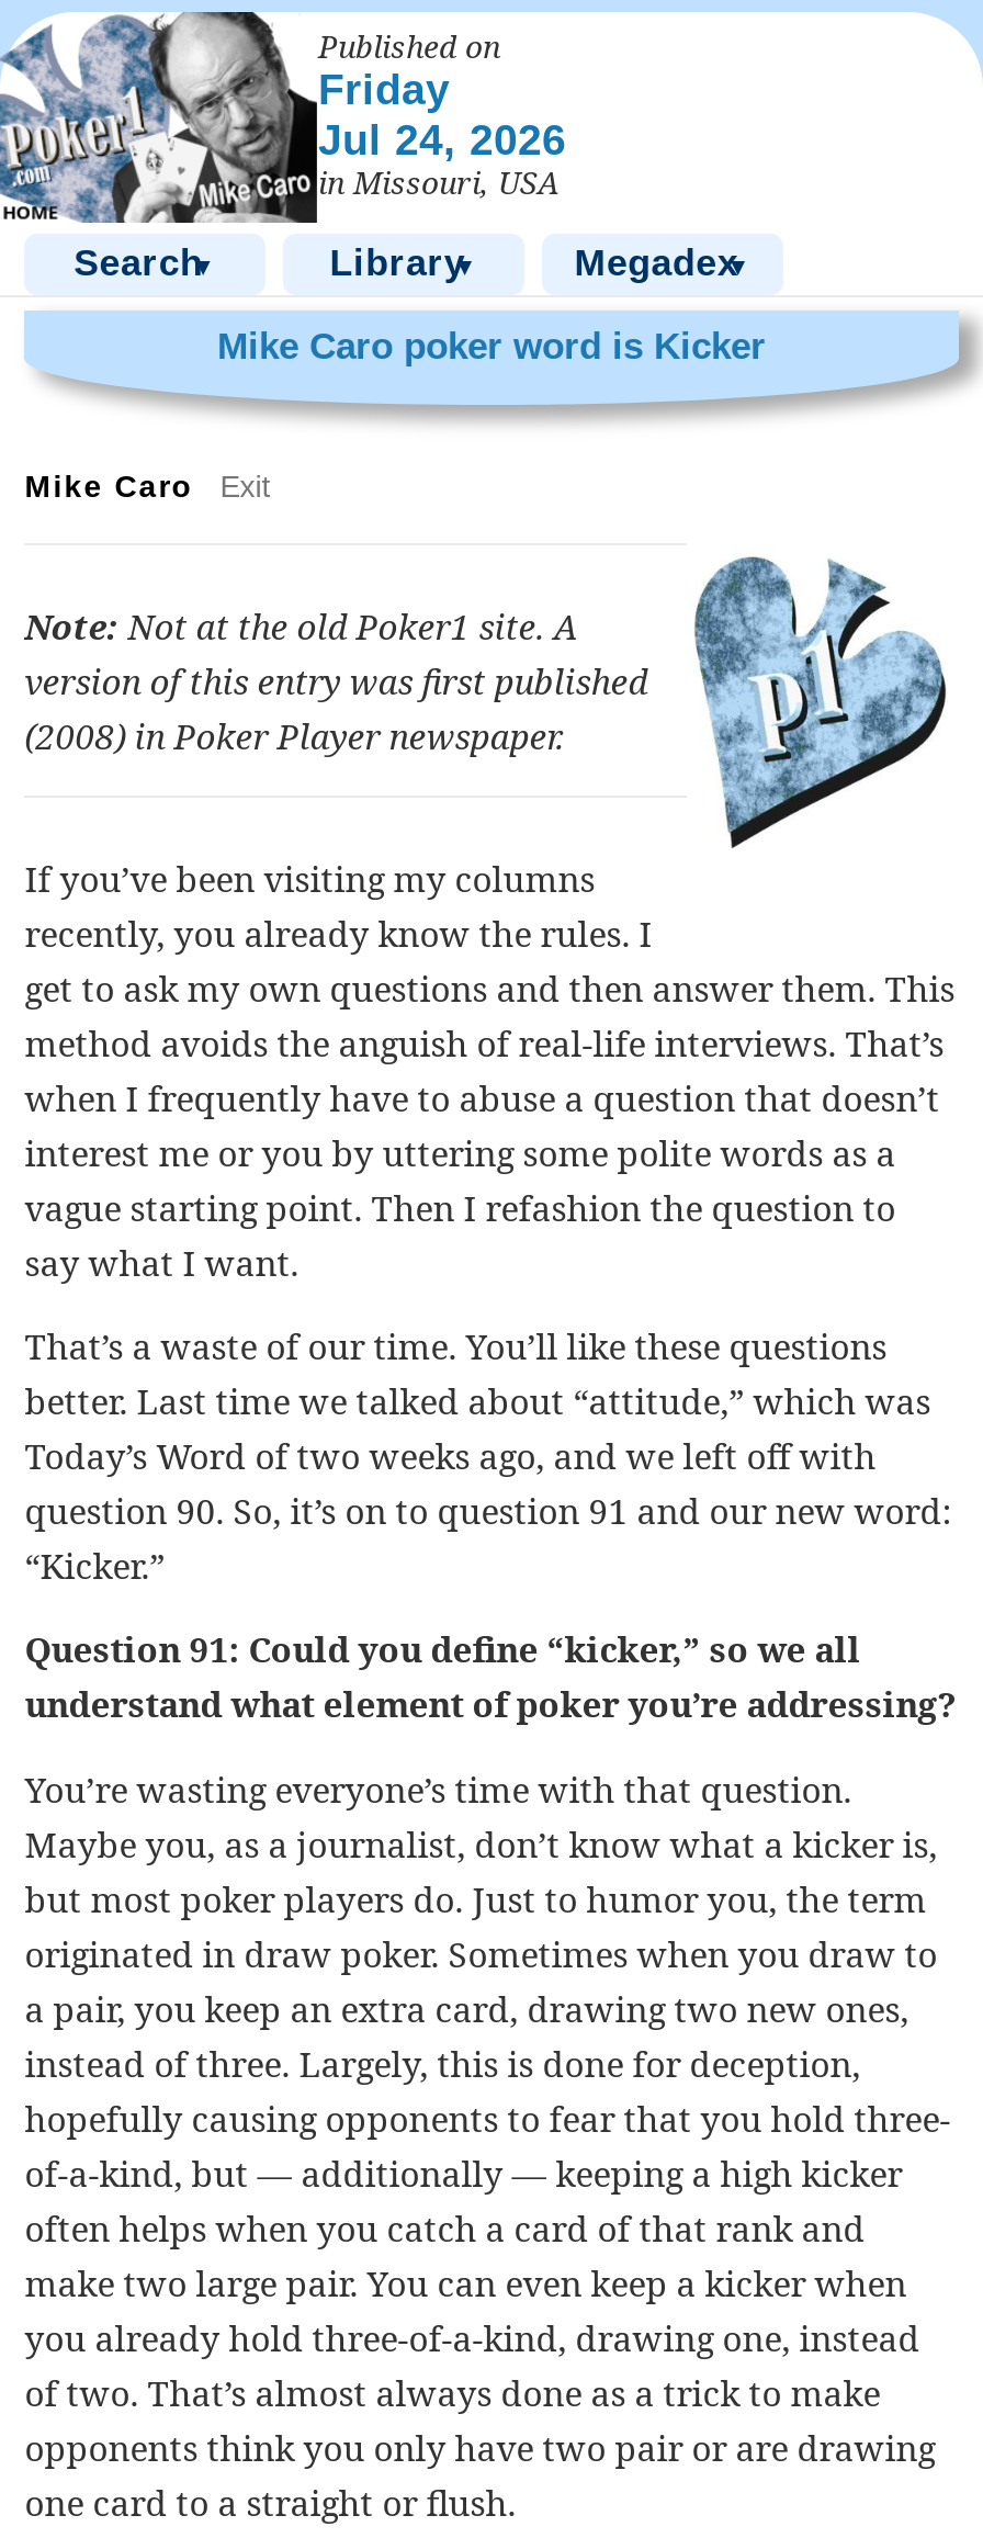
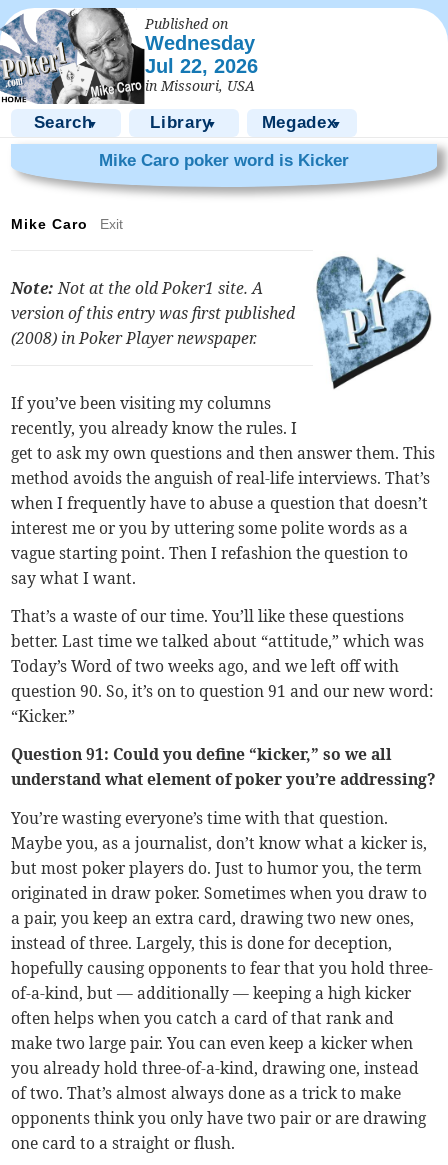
- Friday
- Jul 24, 2026
+ Wednesday
+ Jul 22, 2026
